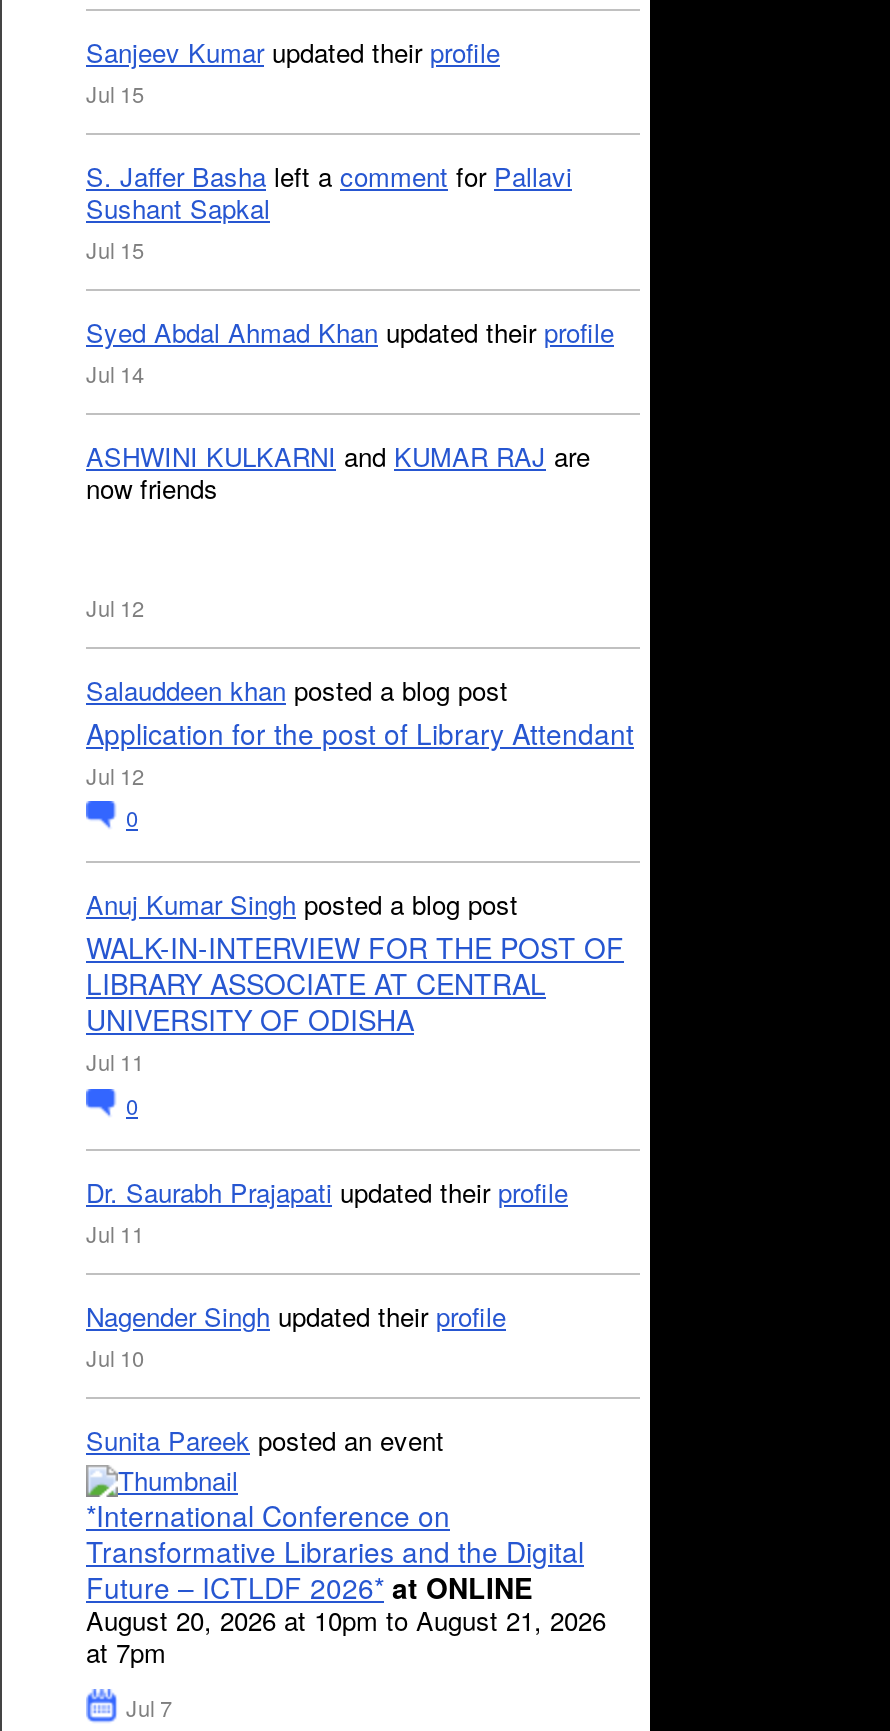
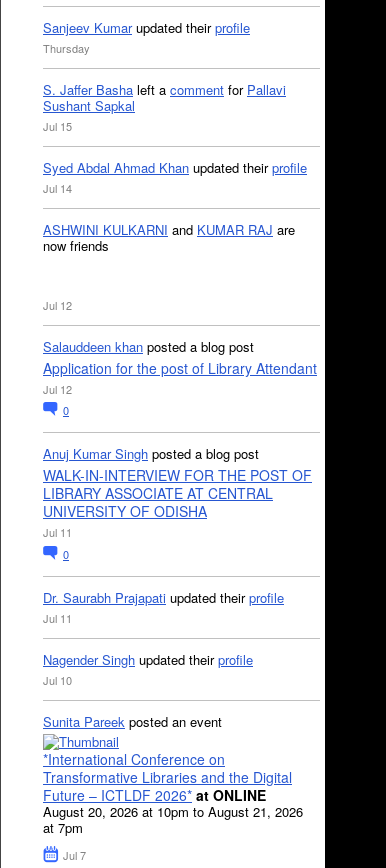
- Jul 15
+ Thursday
